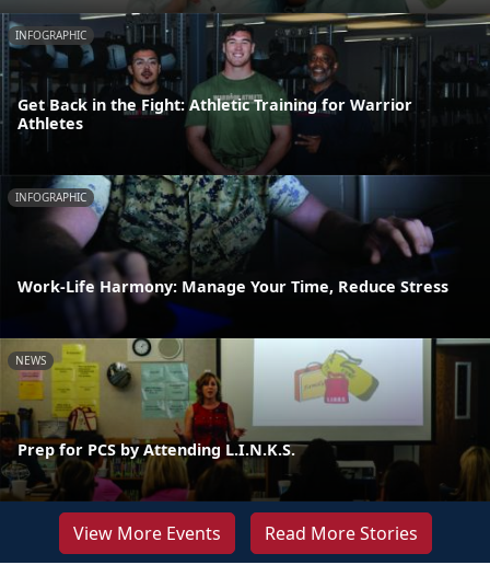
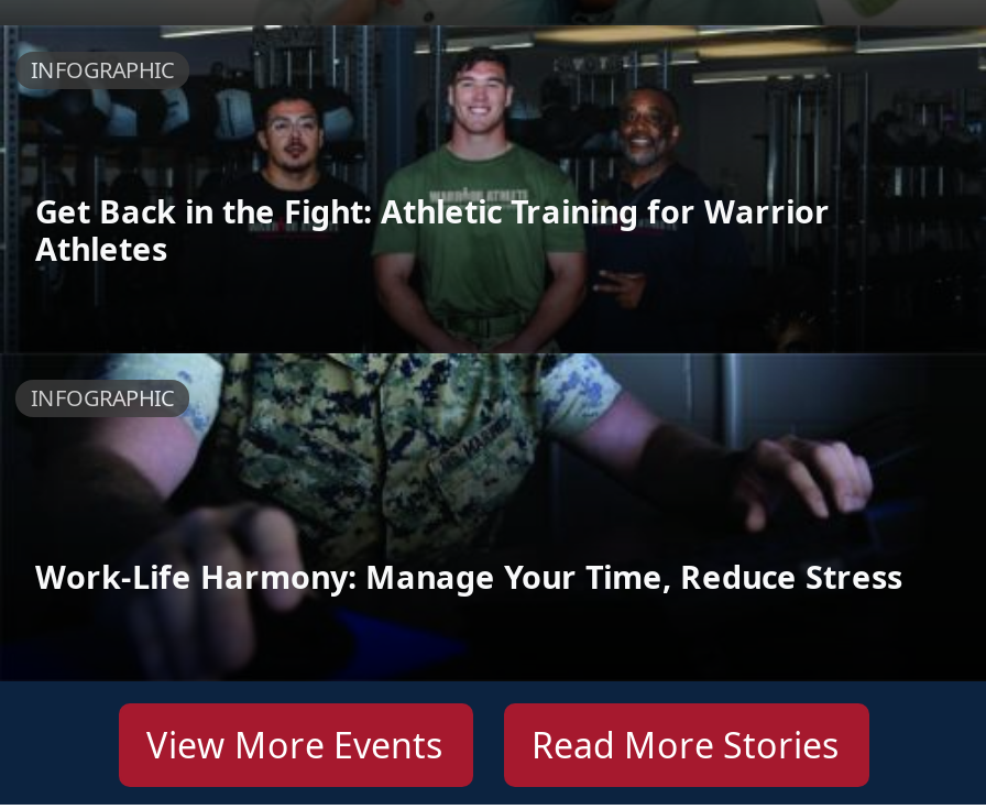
- [image]
- NEWS

- Prep for PCS by Attending L.I.N.K.S.
